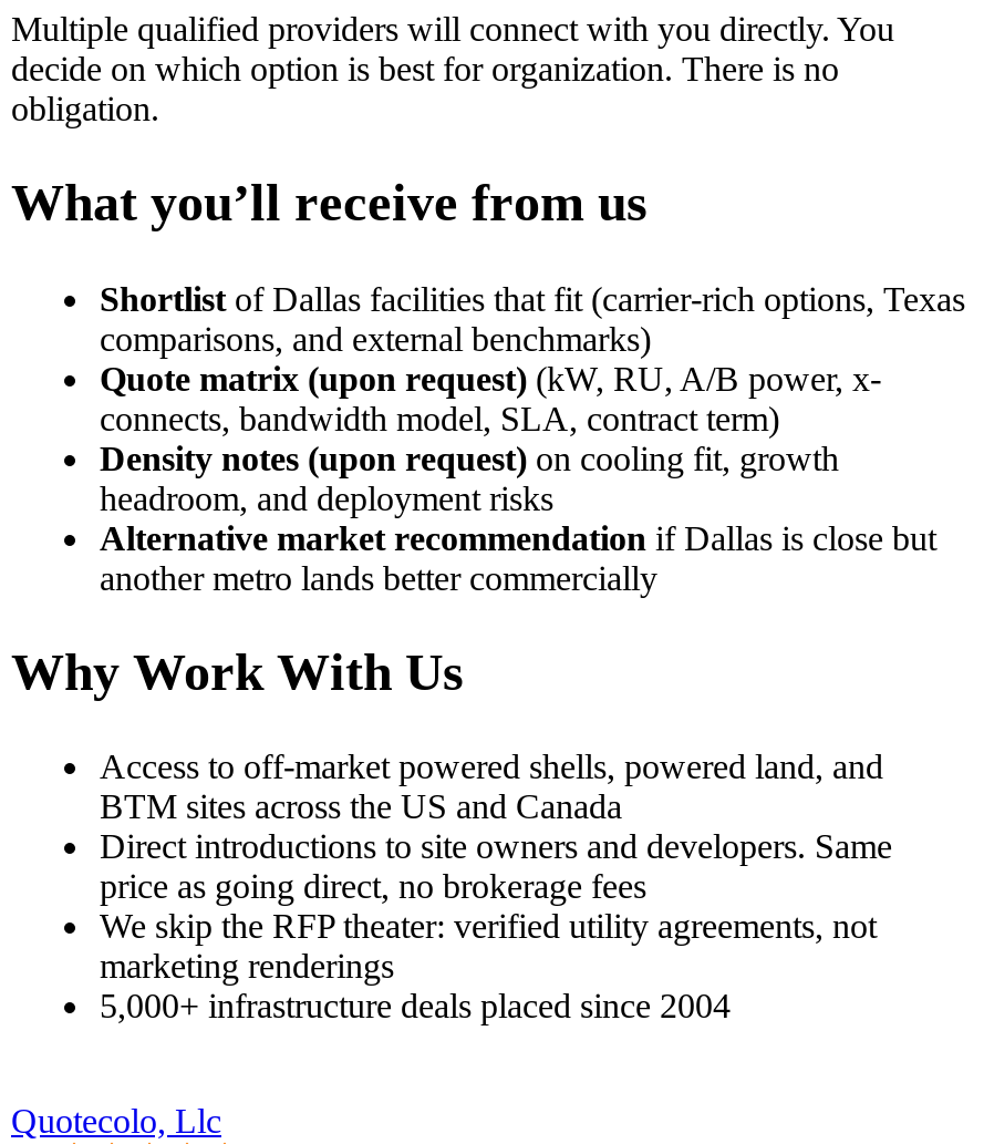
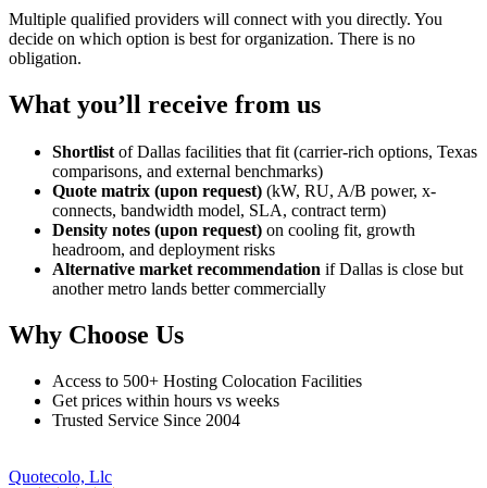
- Why Work With Us
+ Why Choose Us

- Access to off-market powered shells, powered land, and
- BTM sites across the US and Canada
- Direct introductions to site owners and developers. Same
- price as going direct, no brokerage fees
- We skip the RFP theater: verified utility agreements, not
- marketing renderings
- 5,000+ infrastructure deals placed since 2004
+ Access to 500+ Hosting Colocation Facilities
+ Get prices within hours vs weeks
+ Trusted Service Since 2004
